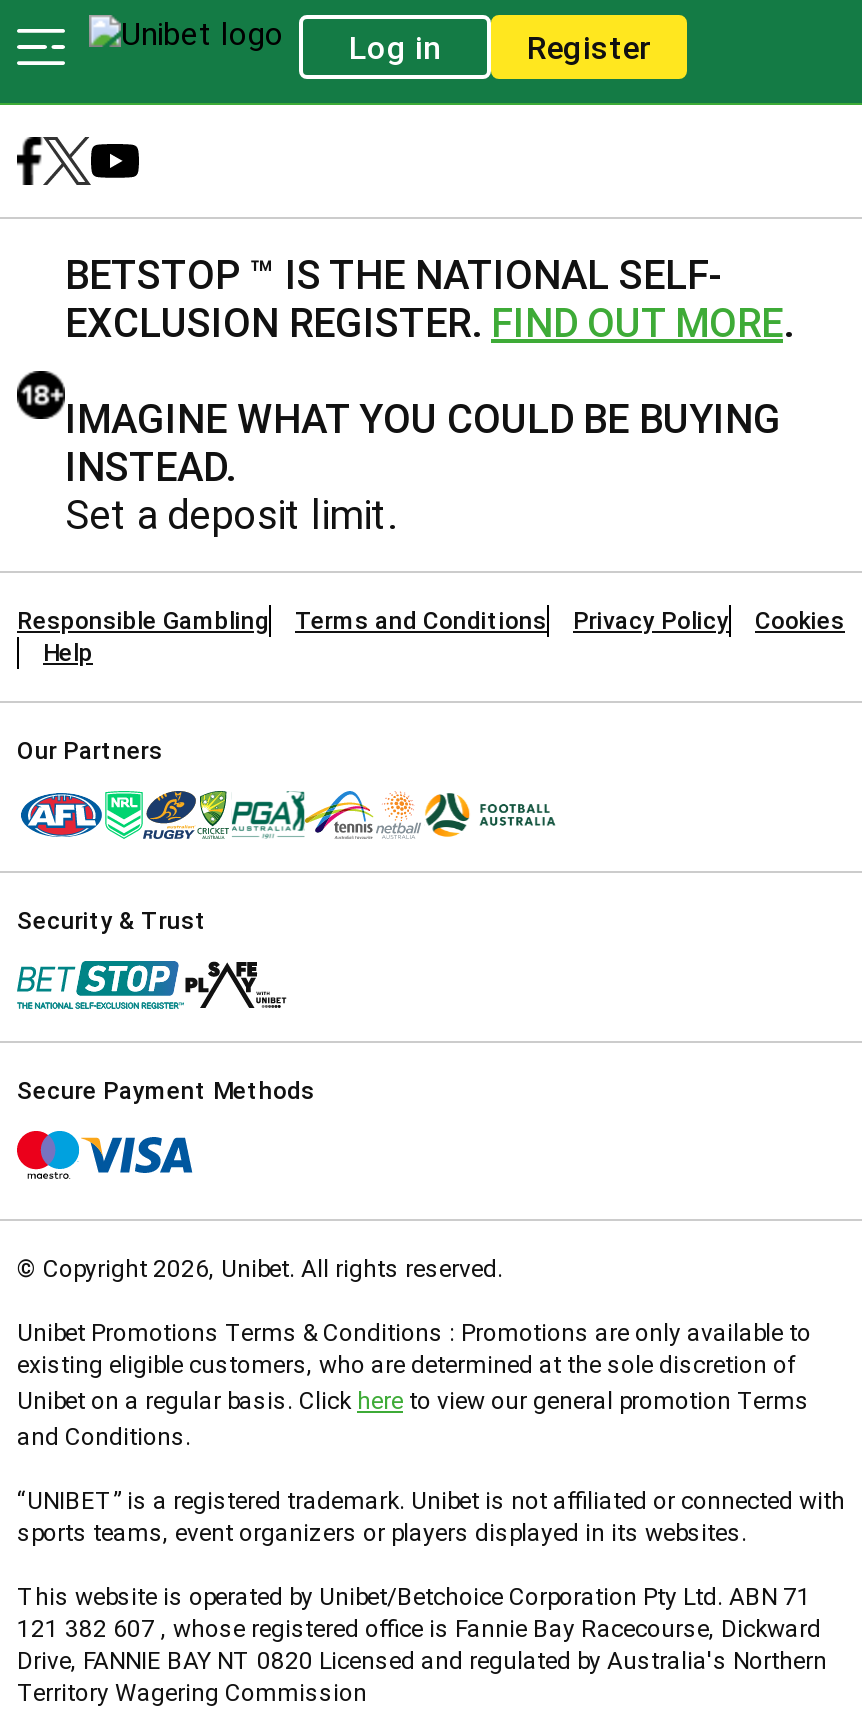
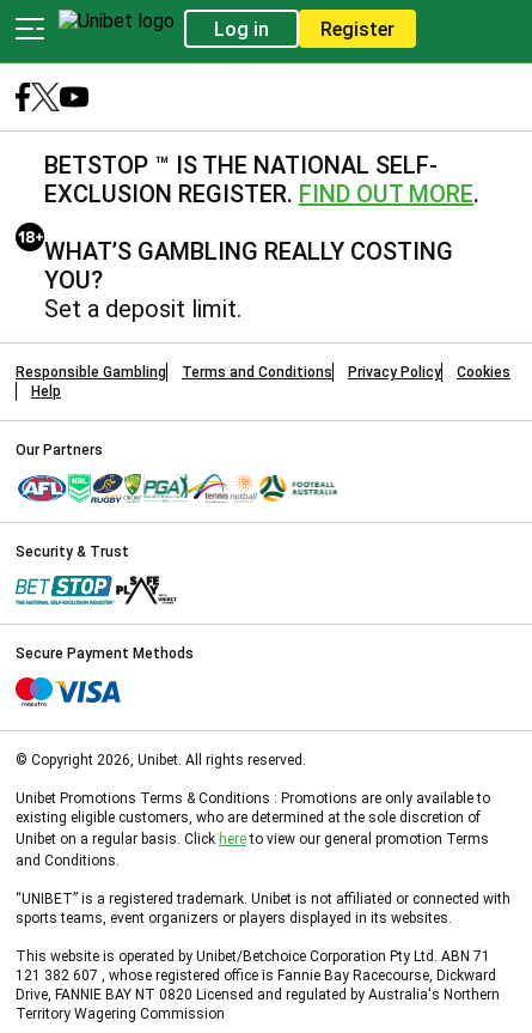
- IMAGINE WHAT YOU COULD BE BUYING
- INSTEAD.
+ WHAT’S GAMBLING REALLY COSTING
+ YOU?
